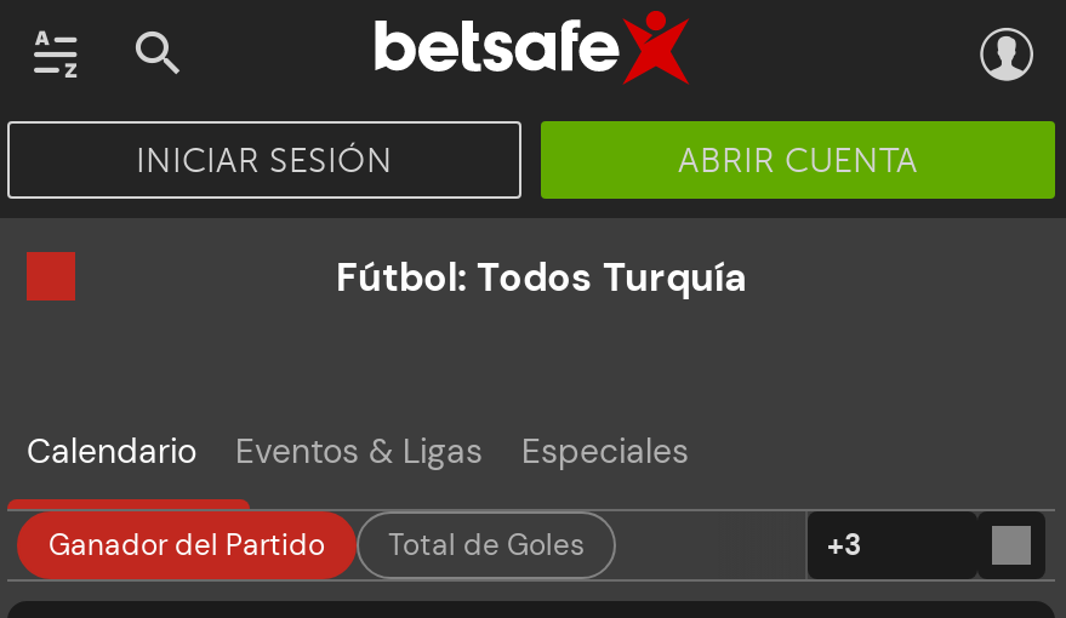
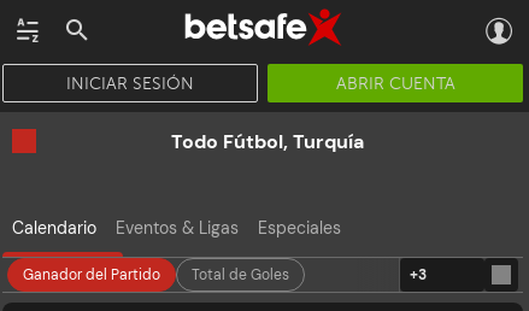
- Fútbol: Todos Turquía
+ Todo Fútbol, Turquía
